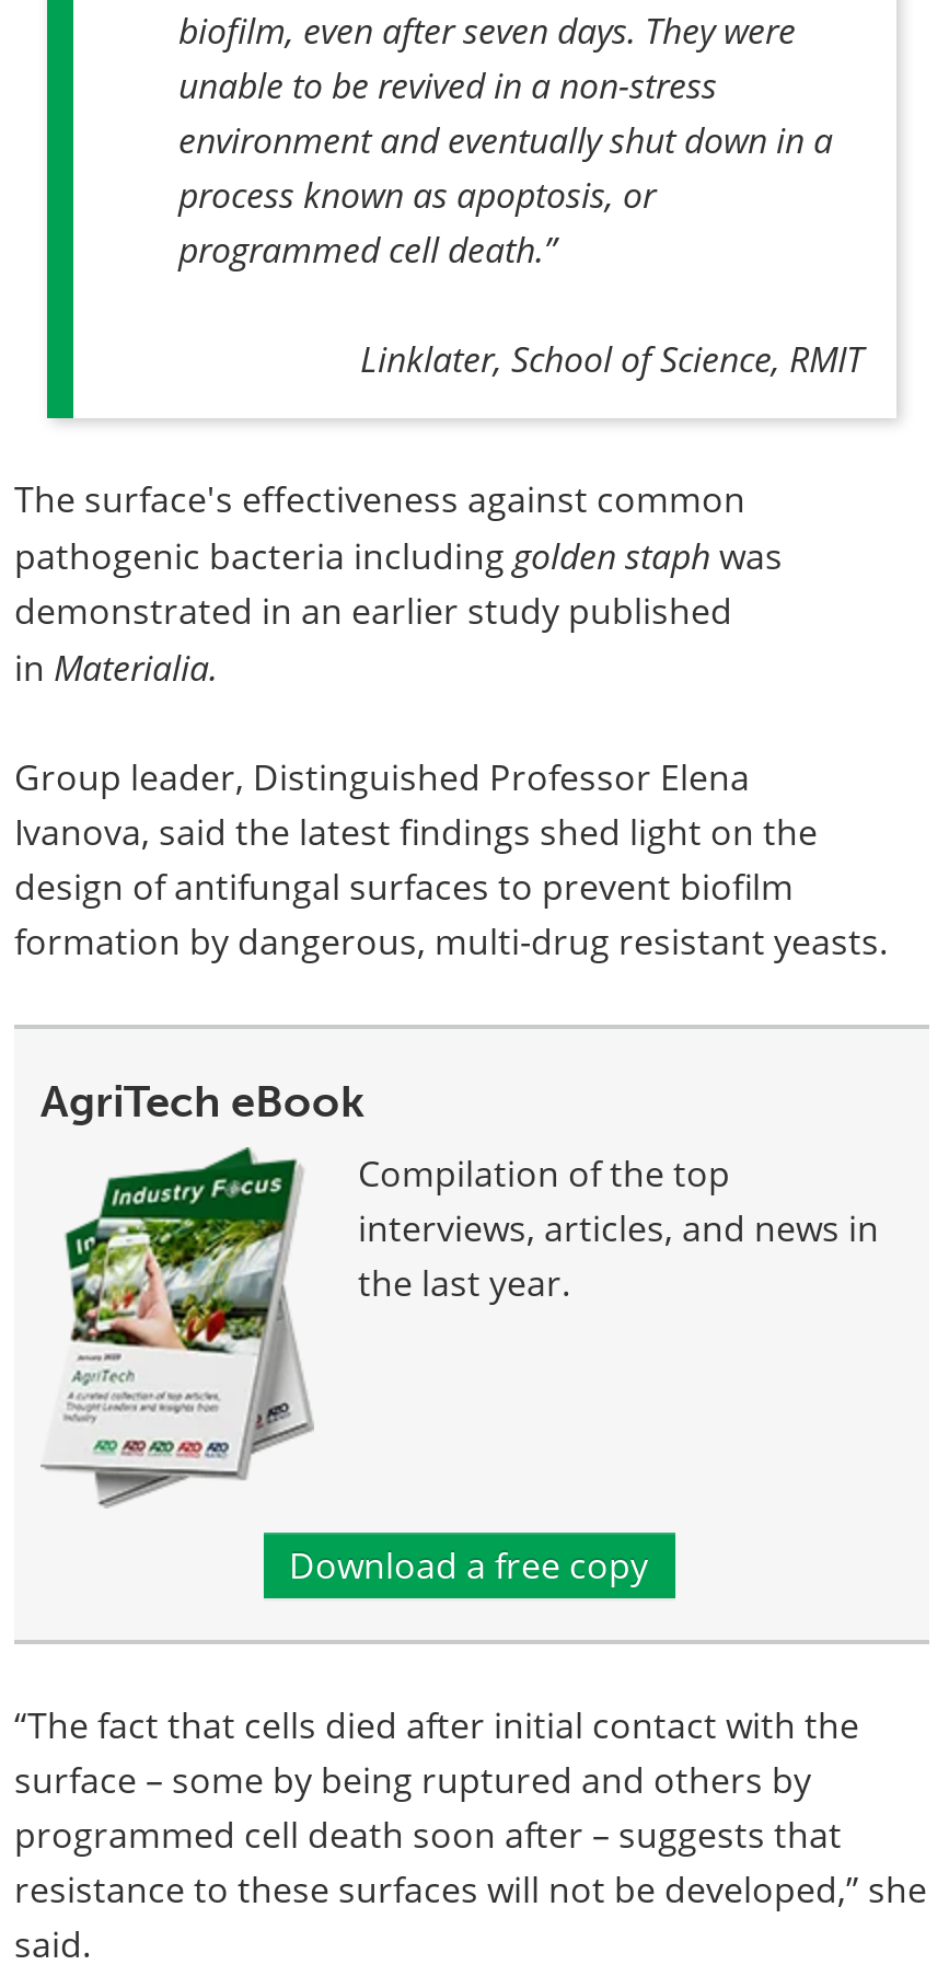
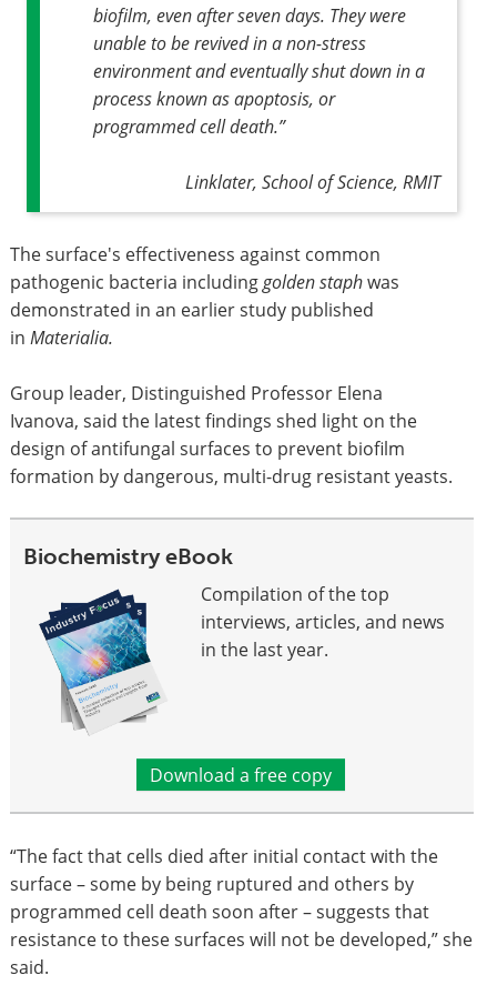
- AgriTech eBook
+ Biochemistry eBook

- [image]
+ [image]
